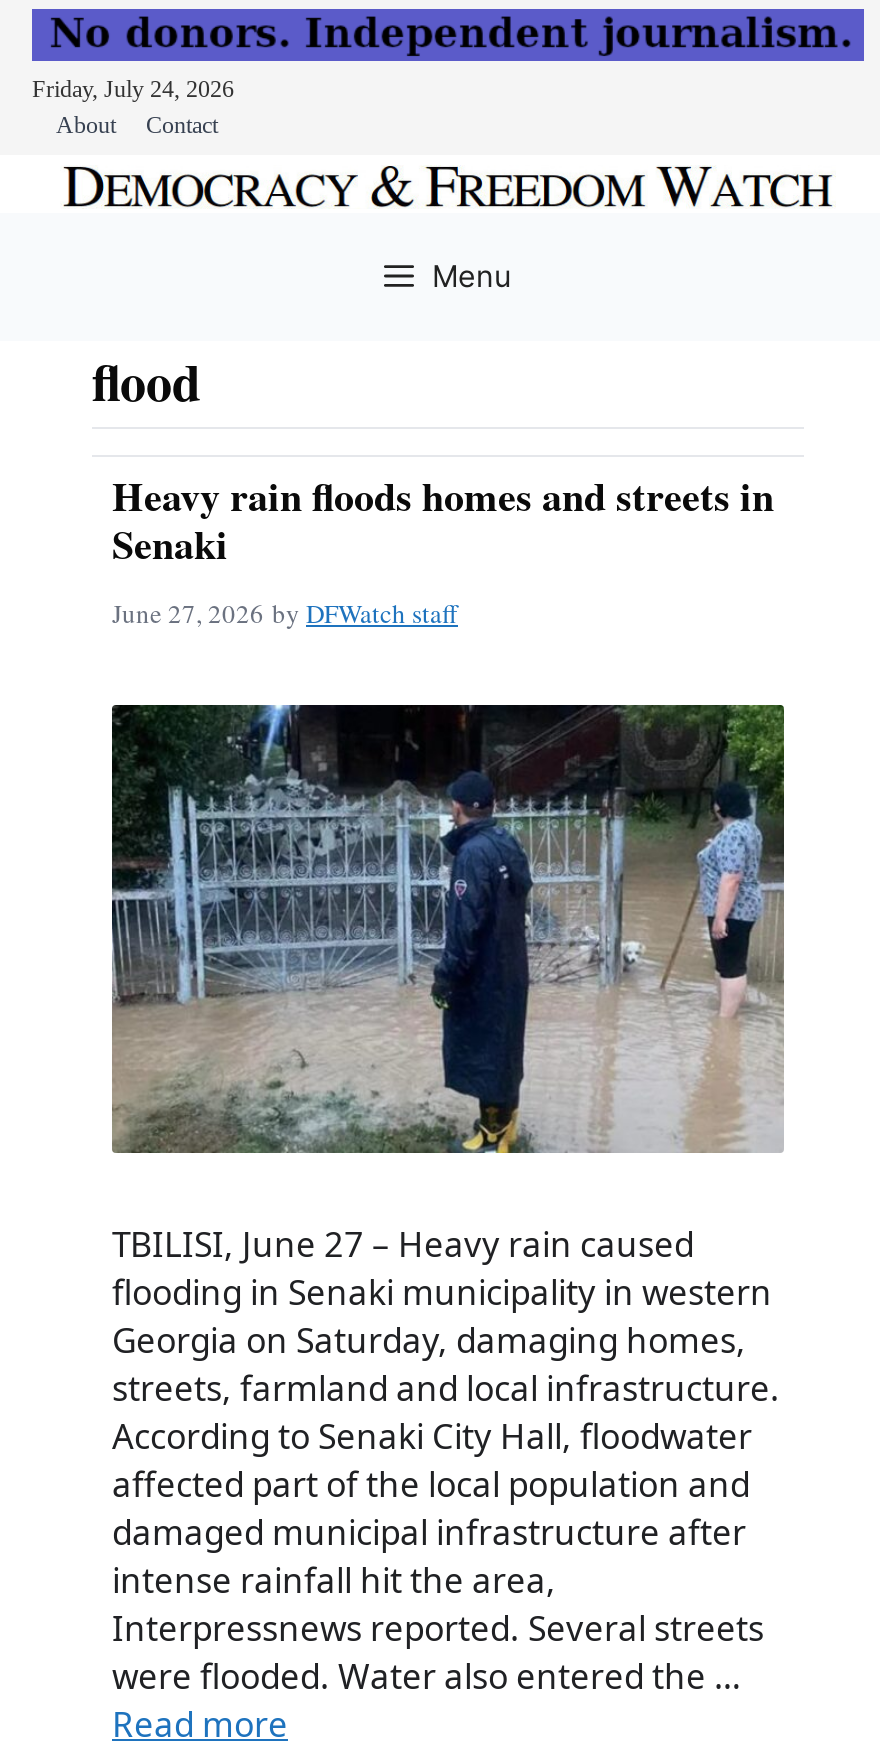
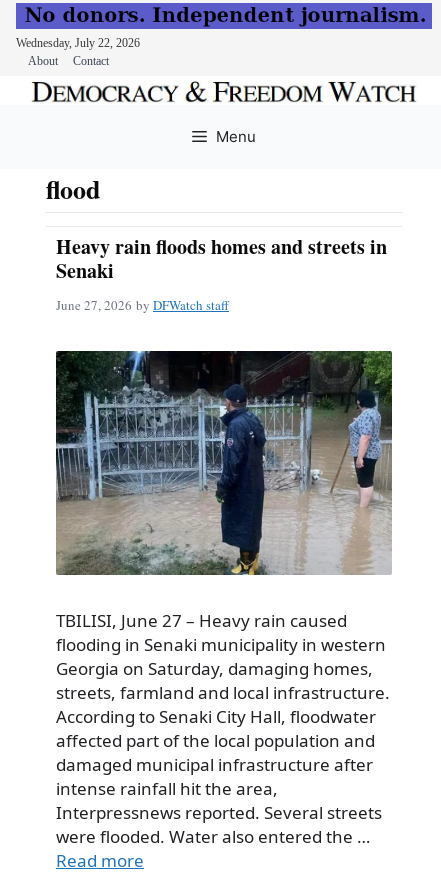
- Friday, July 24, 2026
+ Wednesday, July 22, 2026
